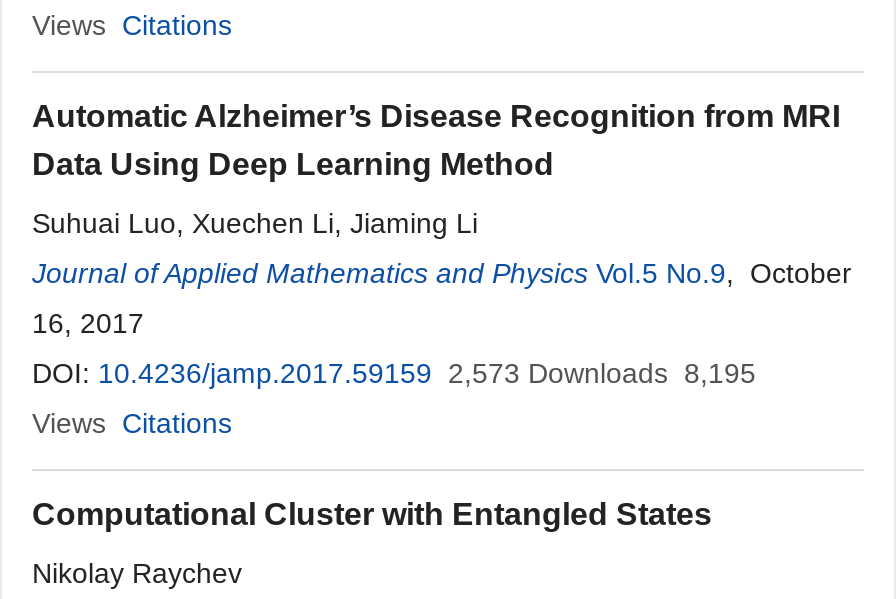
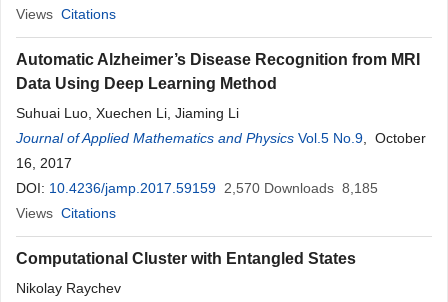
- DOI: 10.4236/jamp.2017.59159 2,573 Downloads 8,195
+ DOI: 10.4236/jamp.2017.59159 2,570 Downloads 8,185
